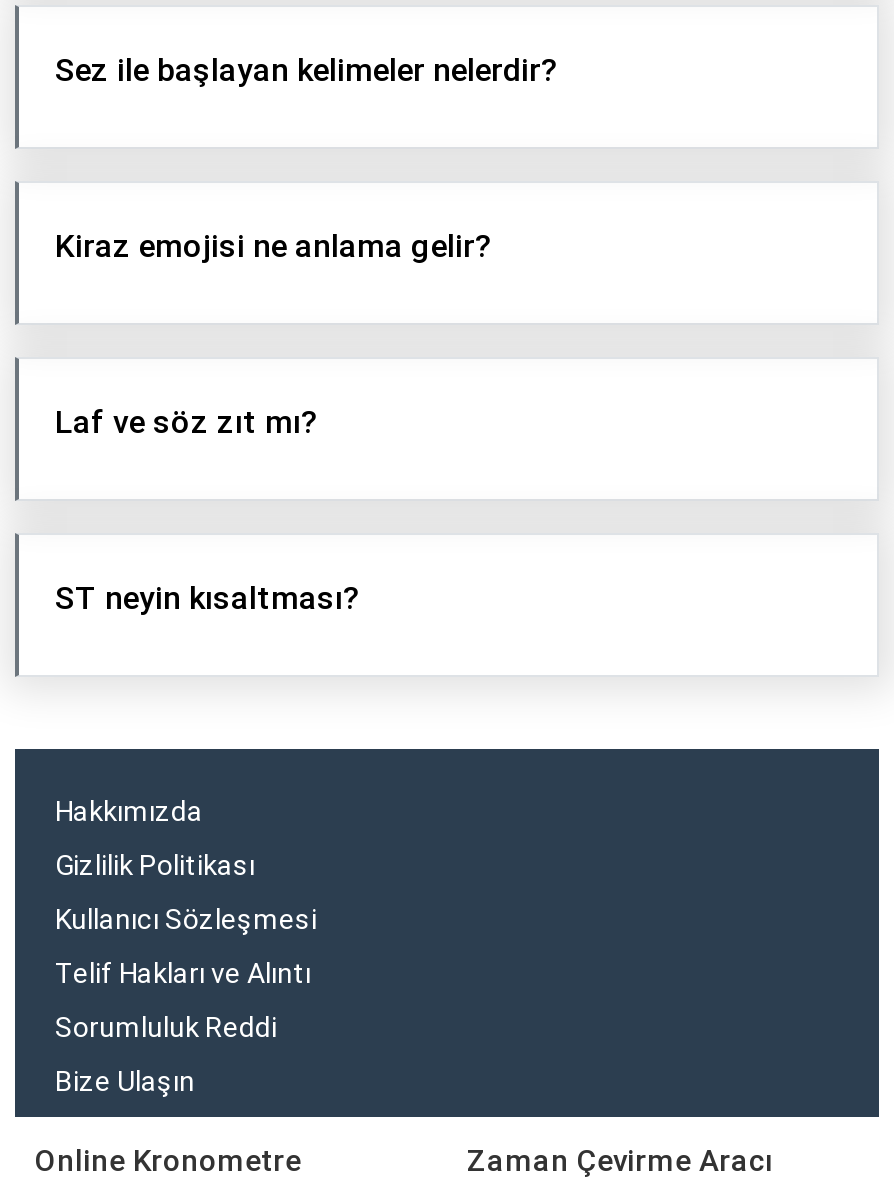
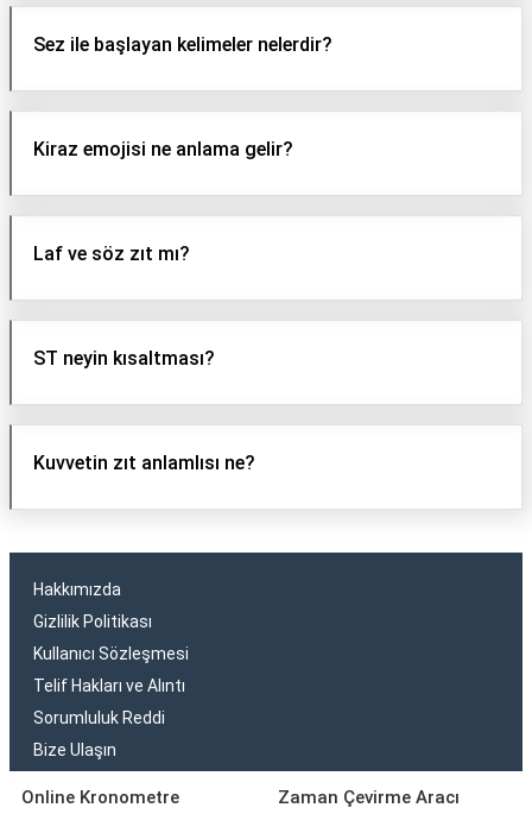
+ Kuvvetin zıt anlamlısı ne?
